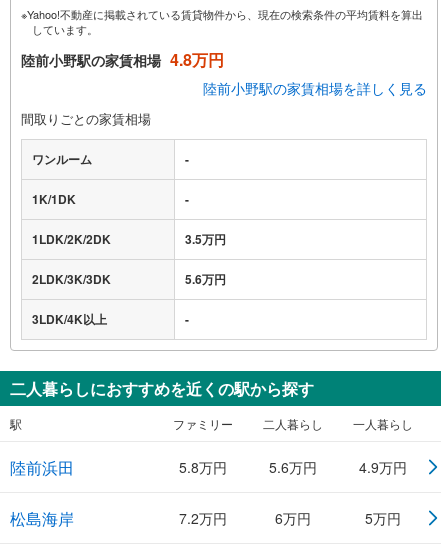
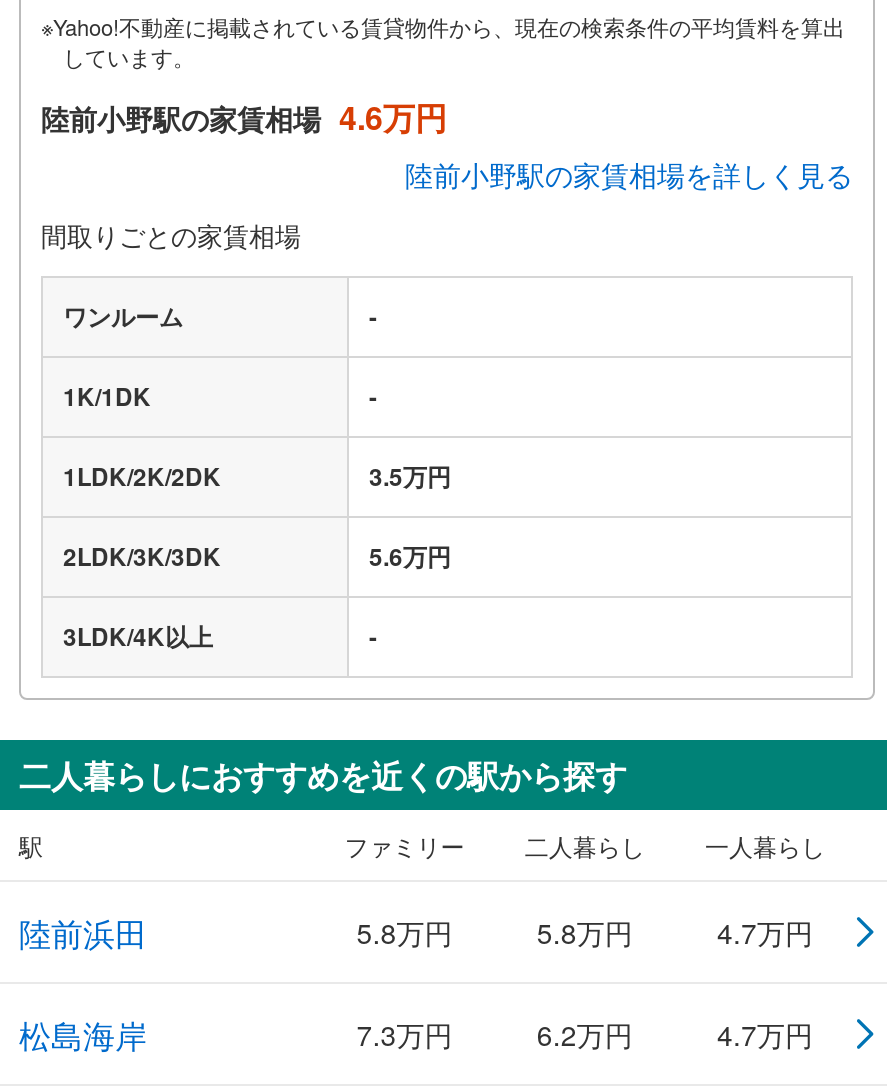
- 陸前小野駅の家賃相場 4.8万円
+ 陸前小野駅の家賃相場 4.6万円

- 5.6万円
+ 5.8万円

- 4.9万円
+ 4.7万円

- 7.2万円
+ 7.3万円

- 6万円
+ 6.2万円

- 5万円
+ 4.7万円
